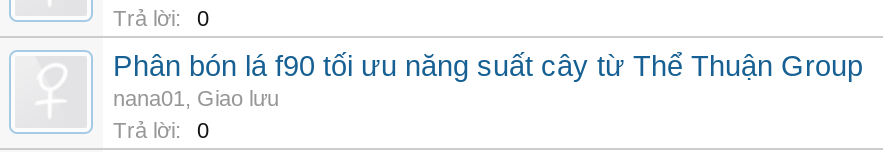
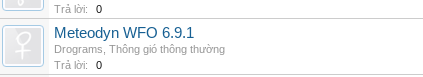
- Phân bón lá f90 tối ưu năng suất cây từ Thể Thuận Group
- nana01, Giao lưu
+ Meteodyn WFO 6.9.1
+ Drograms, Thông gió thông thường
